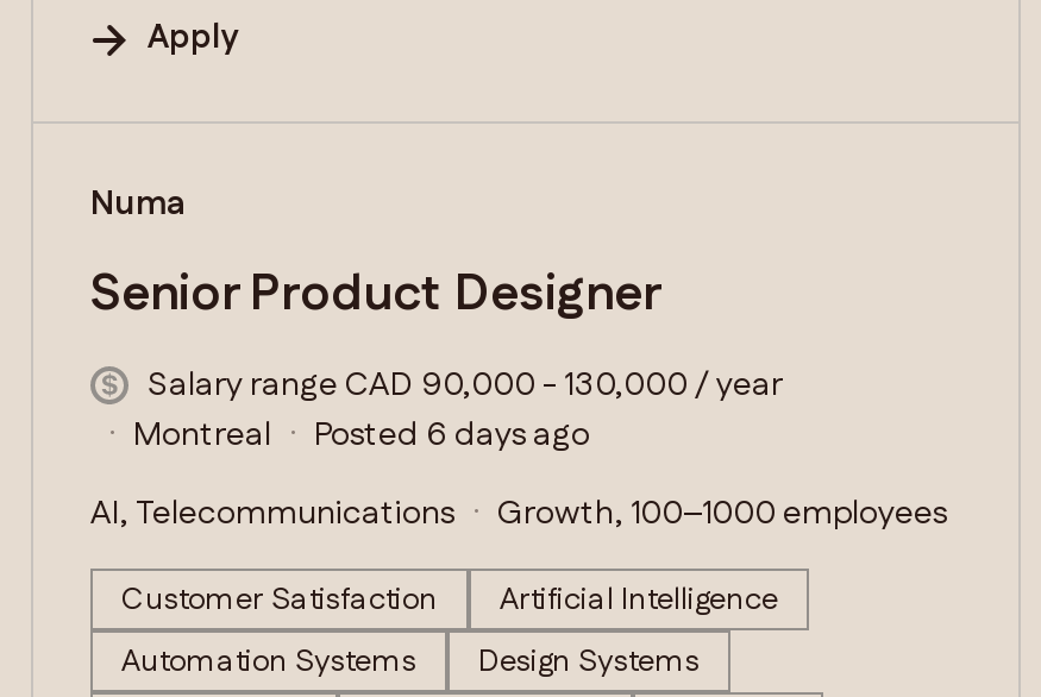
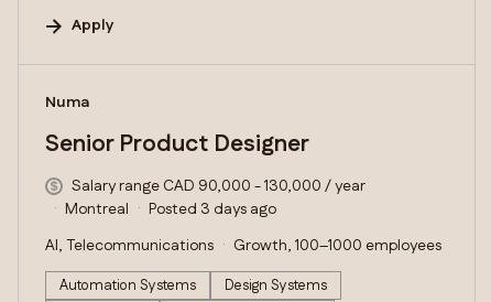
- Posted 6 days ago
+ Posted 3 days ago

- Customer Satisfaction
- Artificial Intelligence
